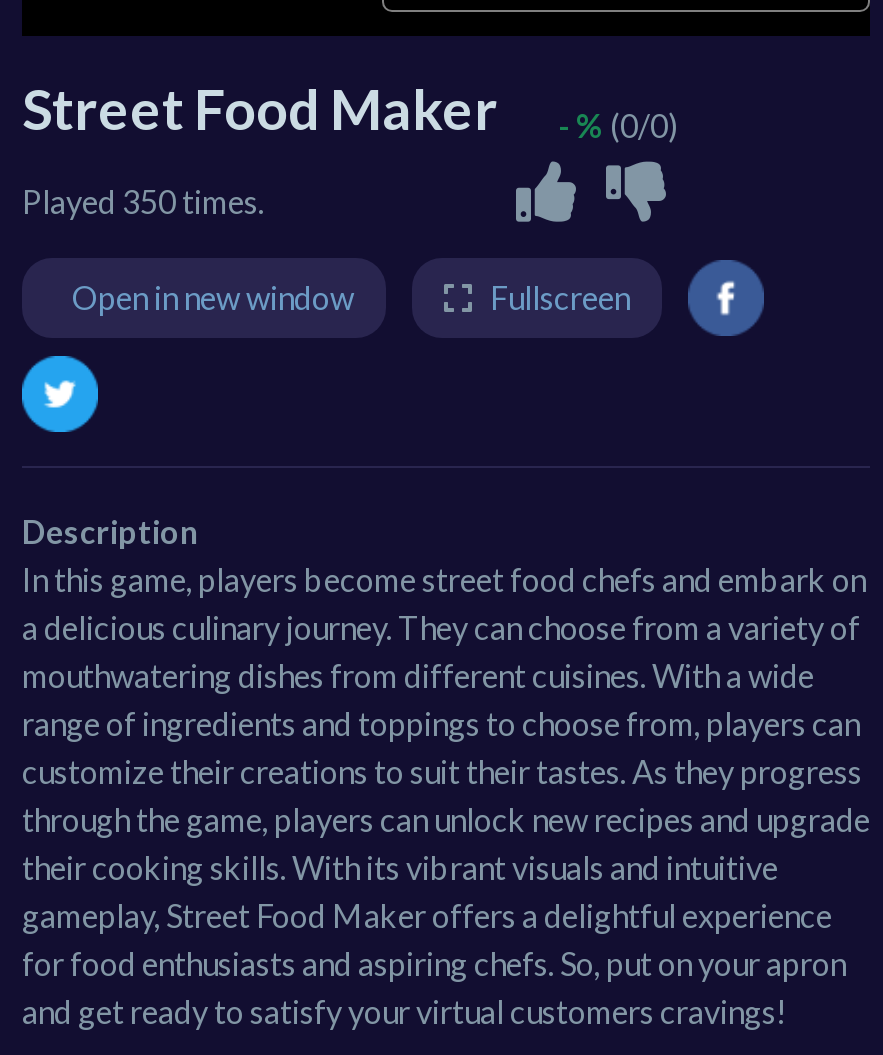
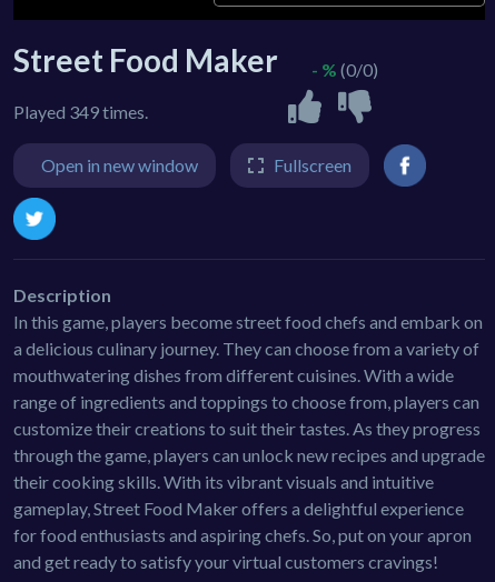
- Played 350 times.
+ Played 349 times.
